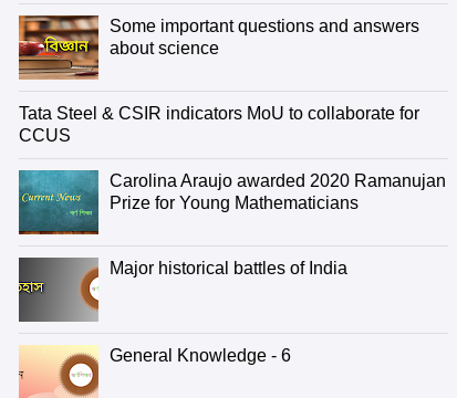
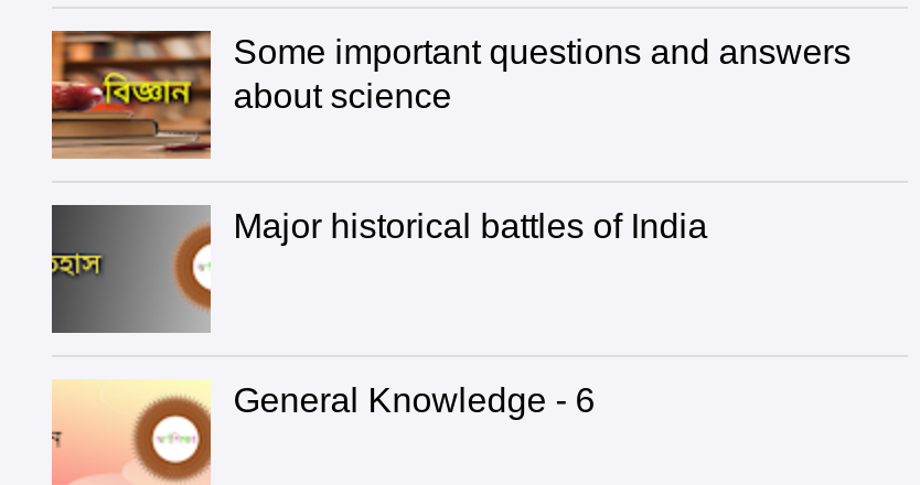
- [image]
- Tata Steel & CSIR indicators MoU to collaborate for
- CCUS
- Carolina Araujo awarded 2020 Ramanujan
- Prize for Young Mathematicians
